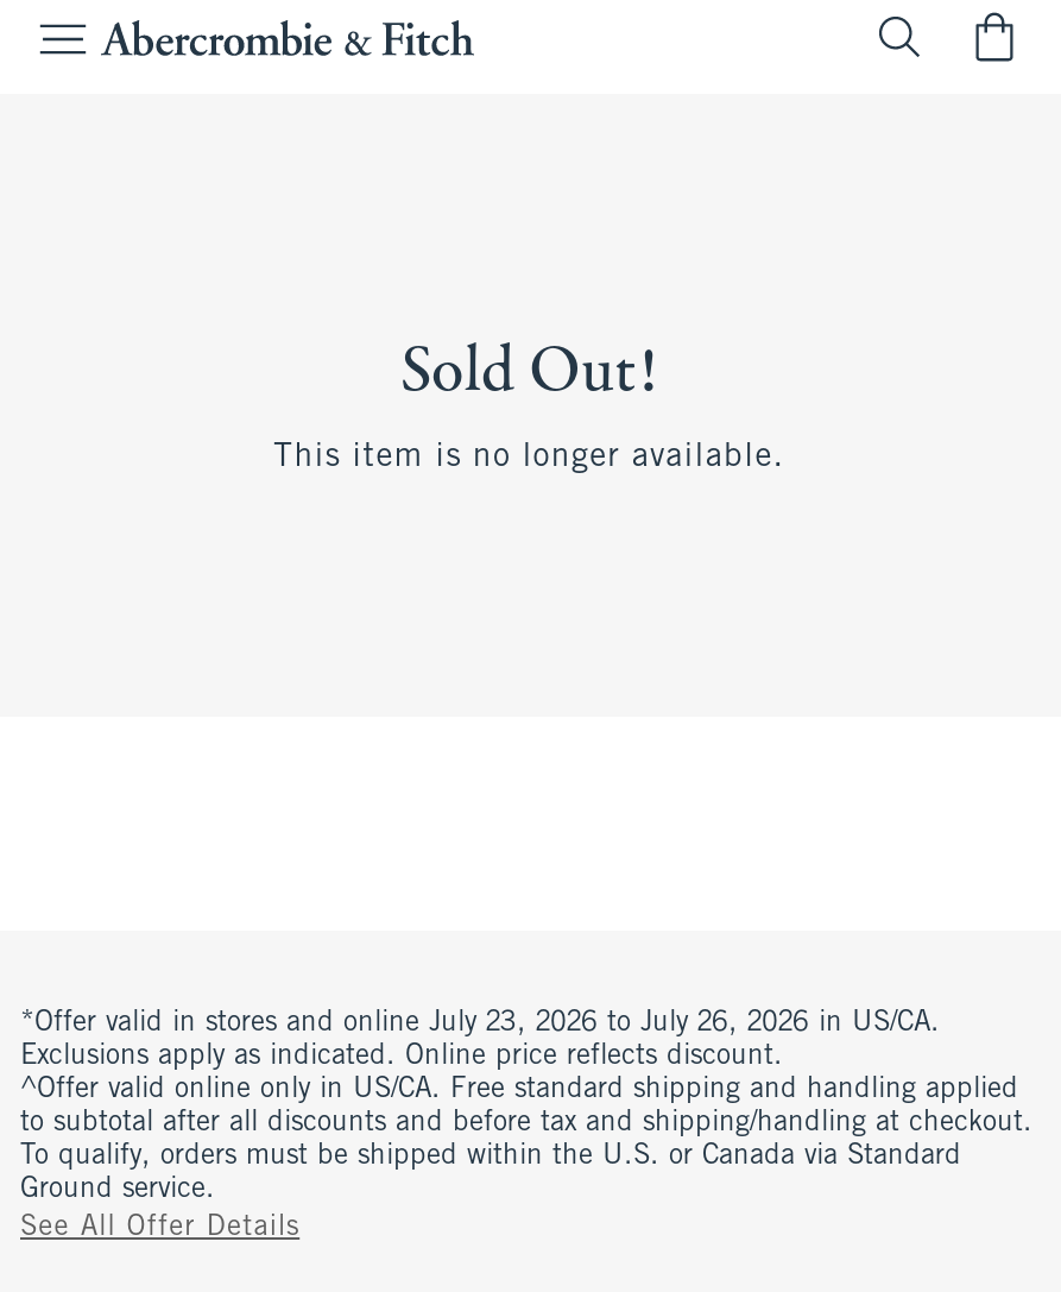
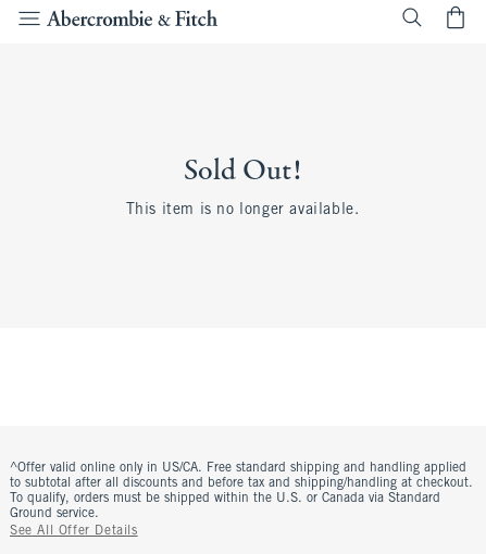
- *Offer valid in stores and online July 23, 2026 to July 26, 2026 in US/CA.
- Exclusions apply as indicated. Online price reflects discount.
